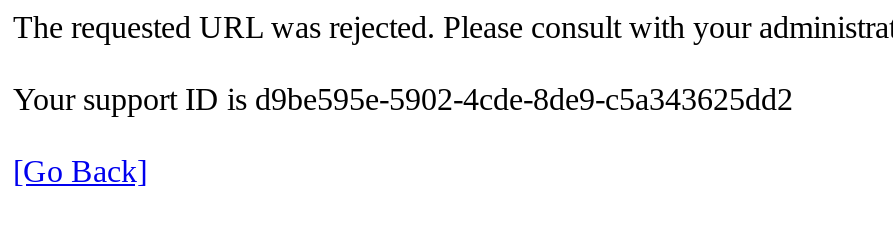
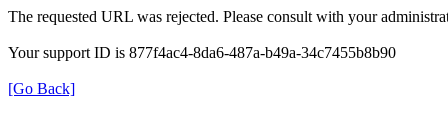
- Your support ID is d9be595e-5902-4cde-8de9-c5a343625dd2
+ Your support ID is 877f4ac4-8da6-487a-b49a-34c7455b8b90
